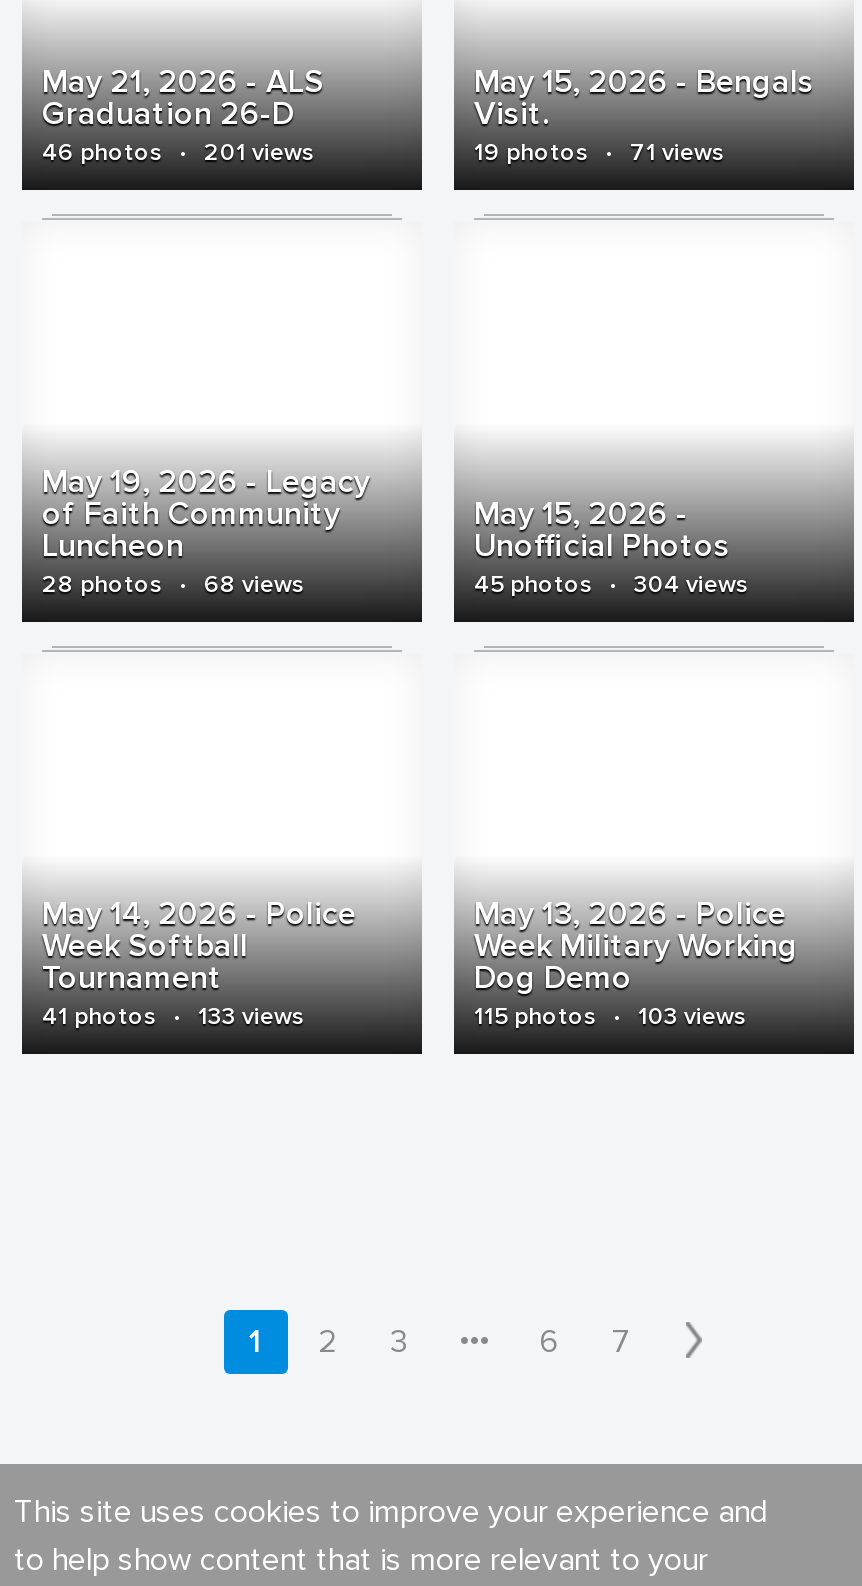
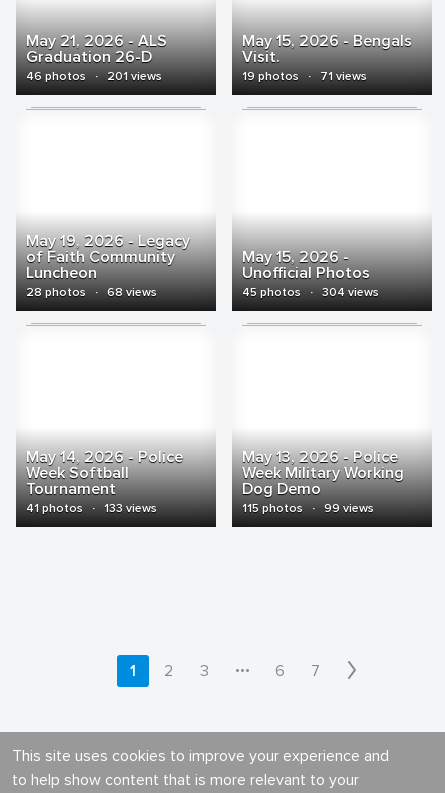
- 115 photos · 103 views
+ 115 photos · 99 views
